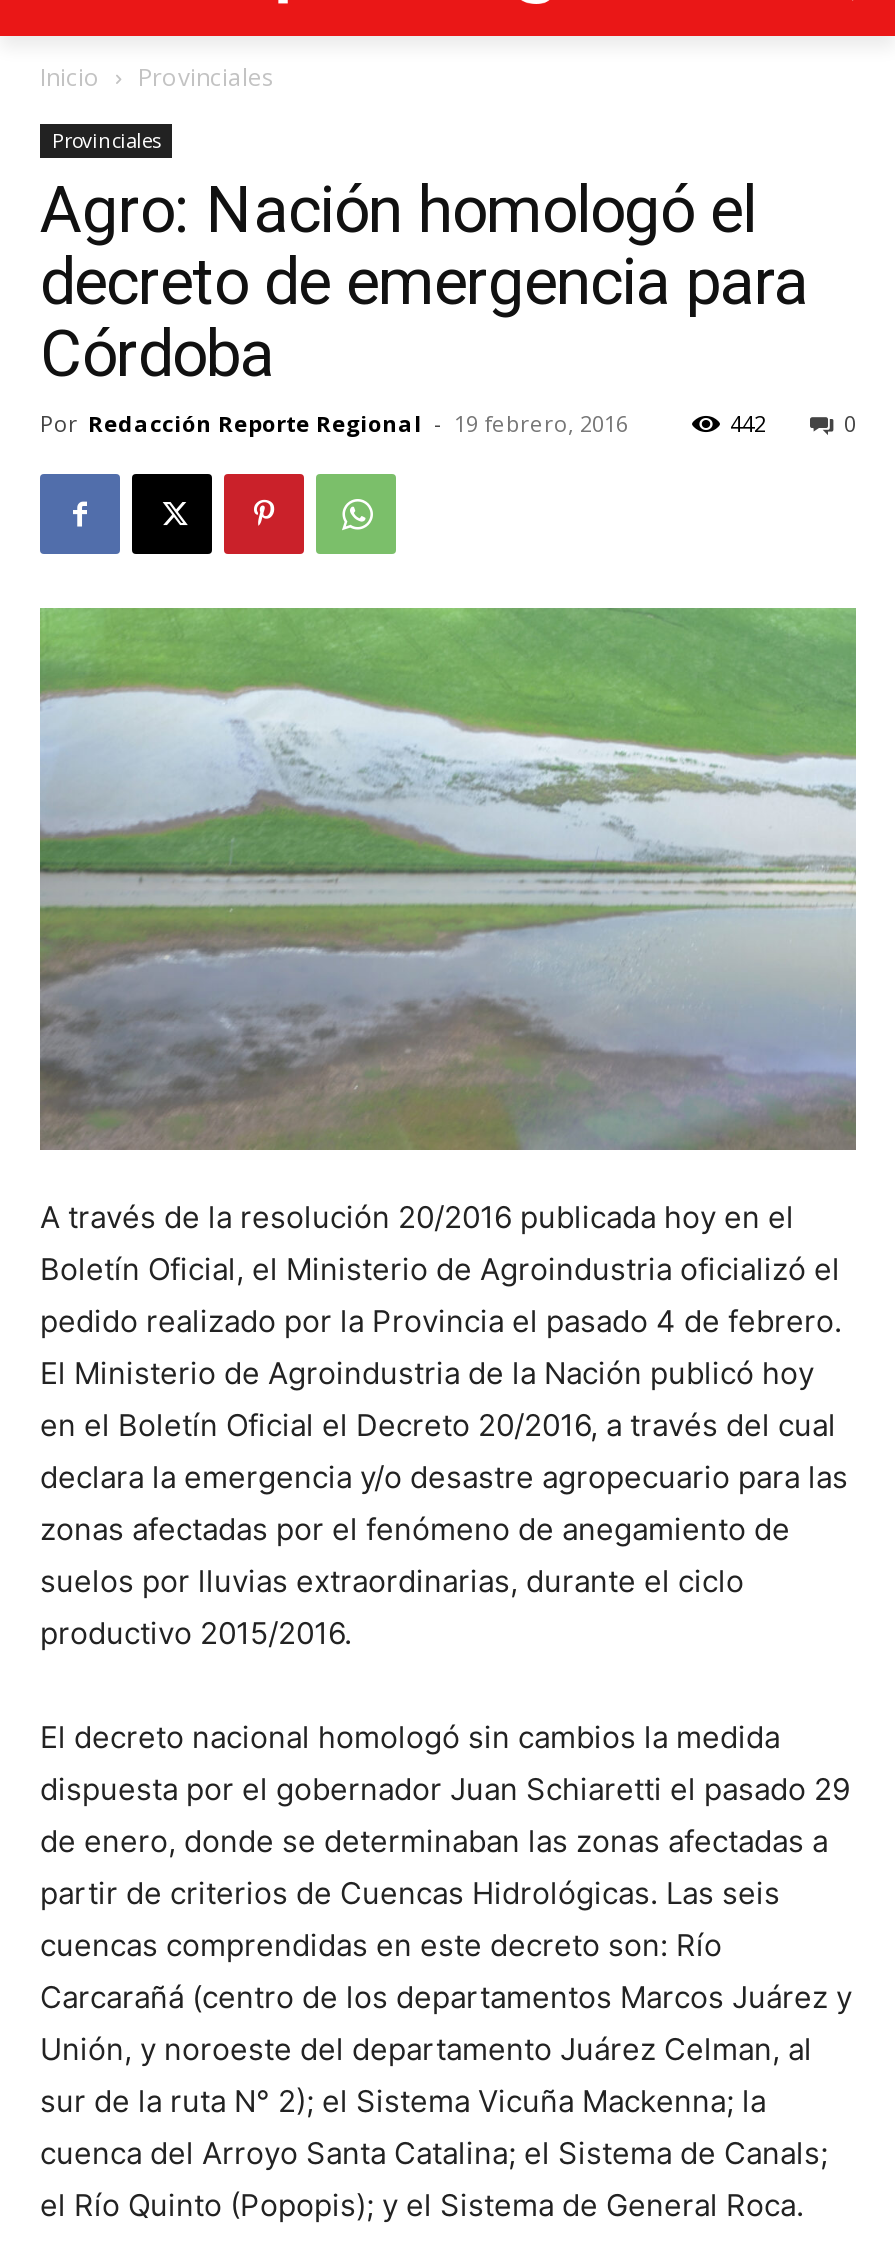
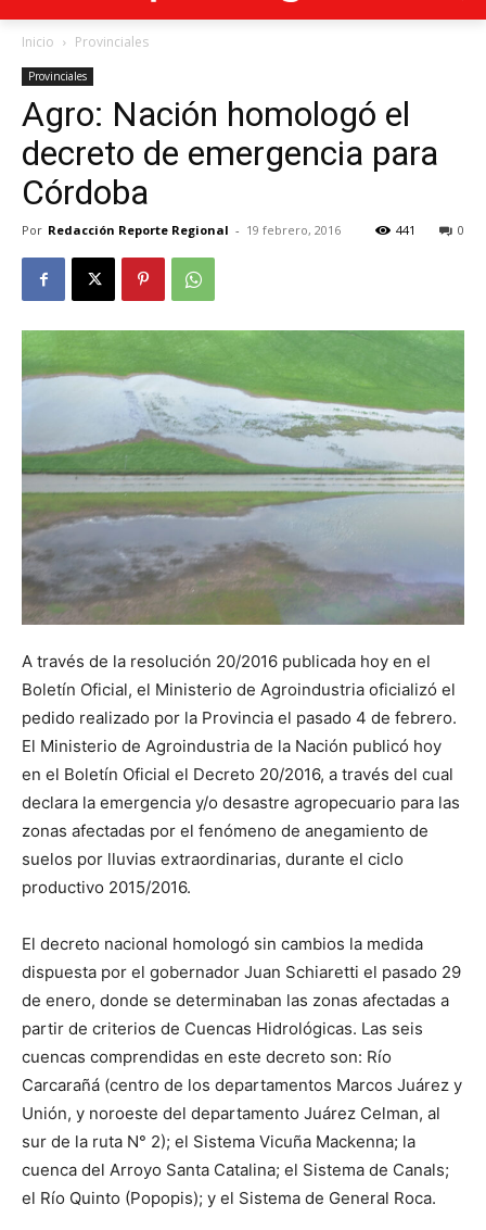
- 442
+ 441
